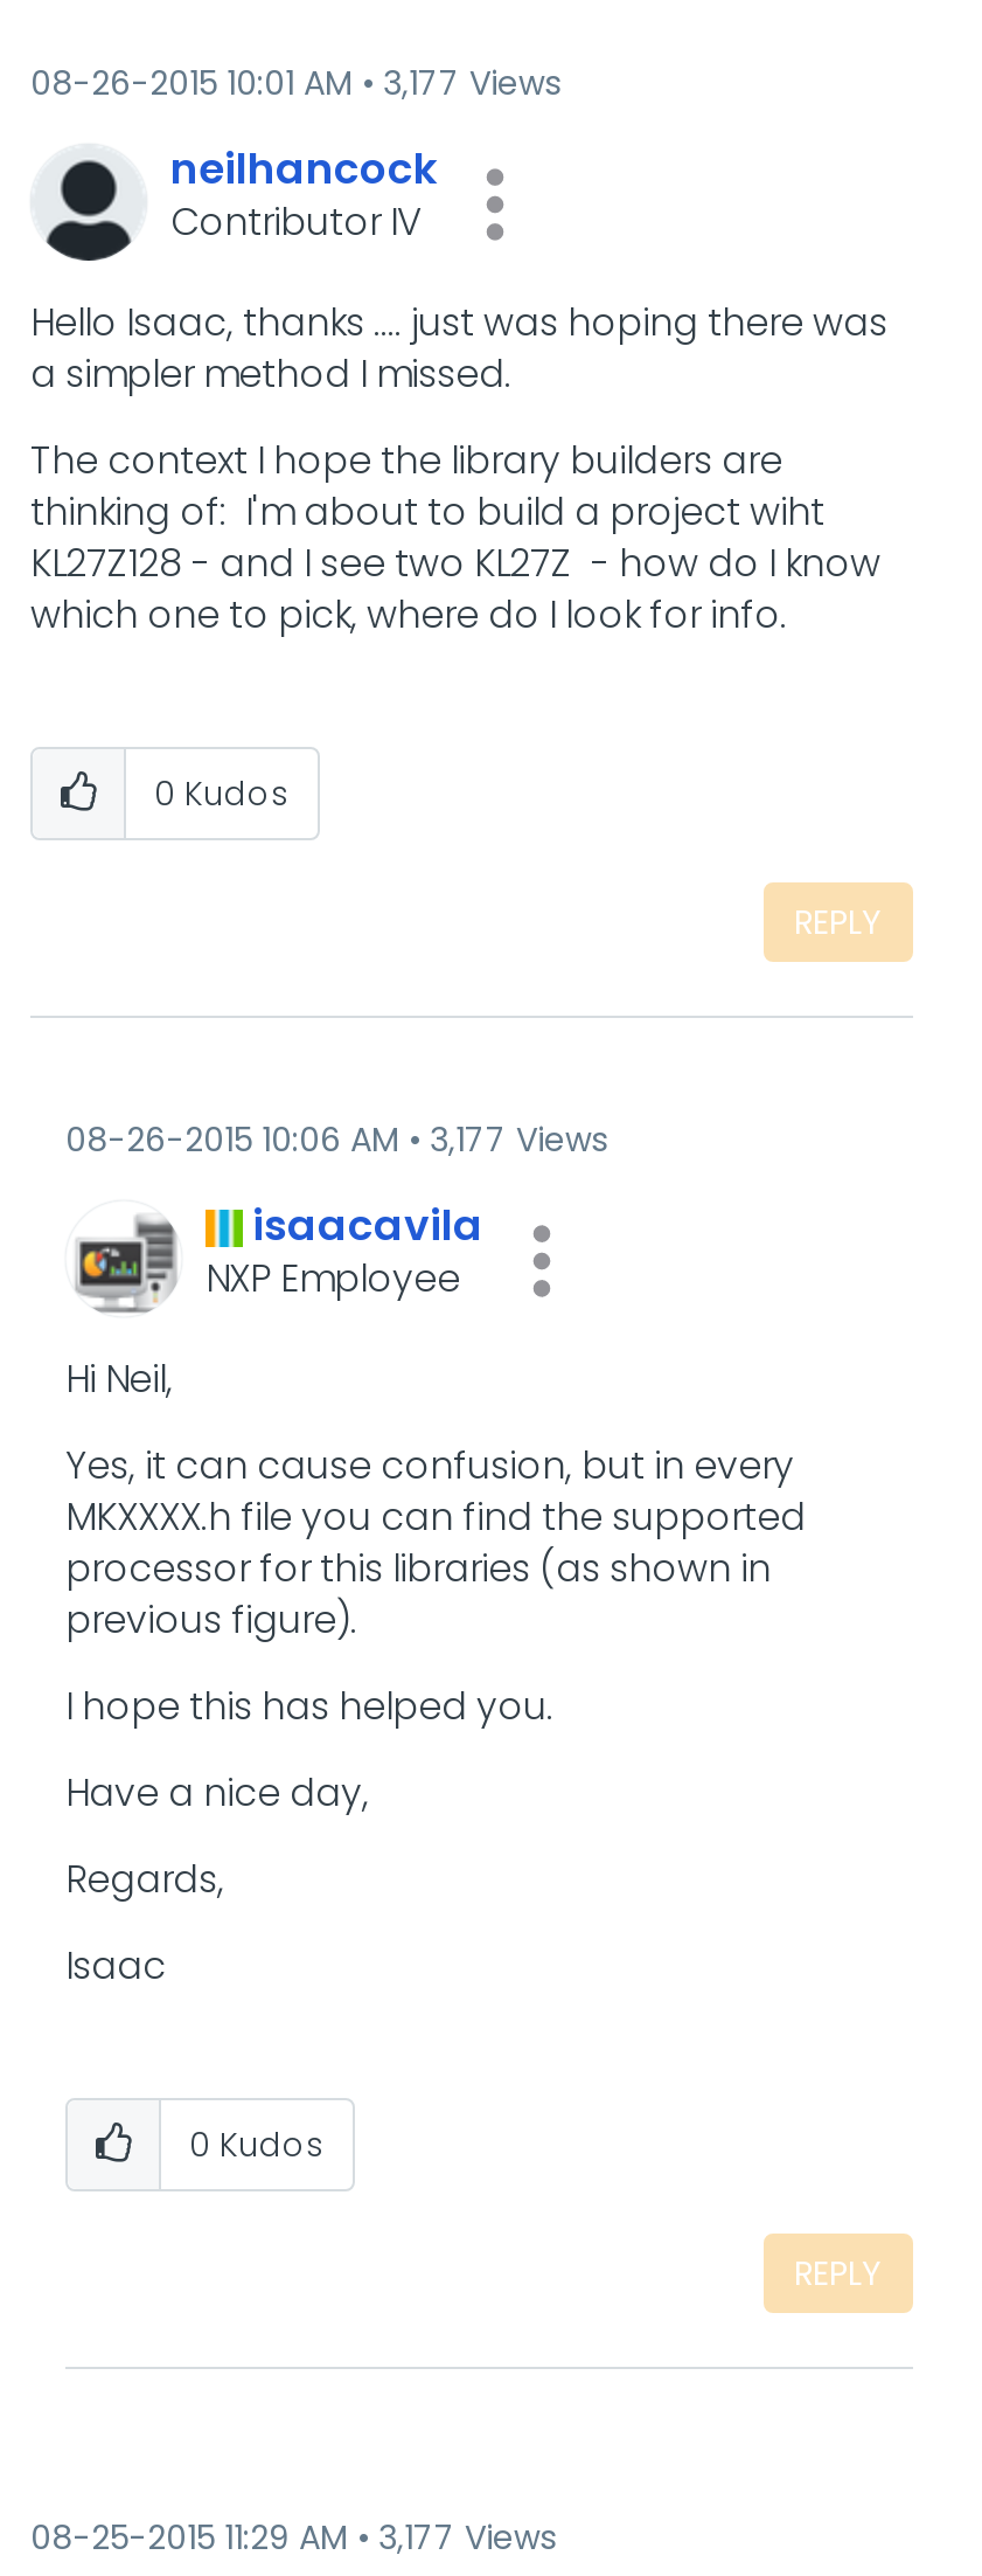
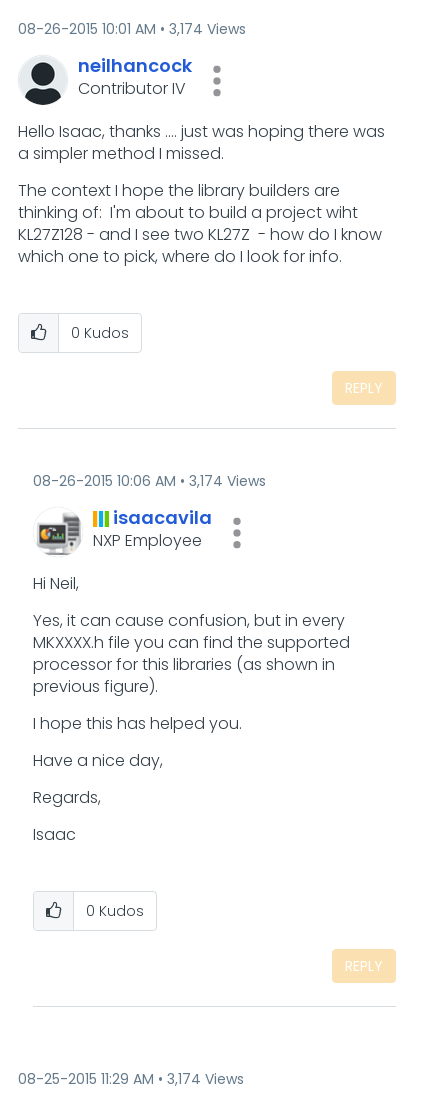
- 08-26-2015 10:01 AM 3,177 Views
+ 08-26-2015 10:01 AM 3,174 Views

- 08-26-2015 10:06 AM 3,177 Views
+ 08-26-2015 10:06 AM 3,174 Views

- 08-25-2015 11:29 AM 3,177 Views
+ 08-25-2015 11:29 AM 3,174 Views
